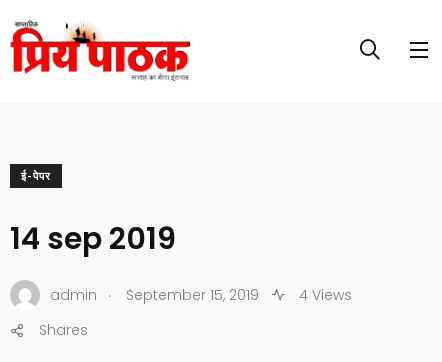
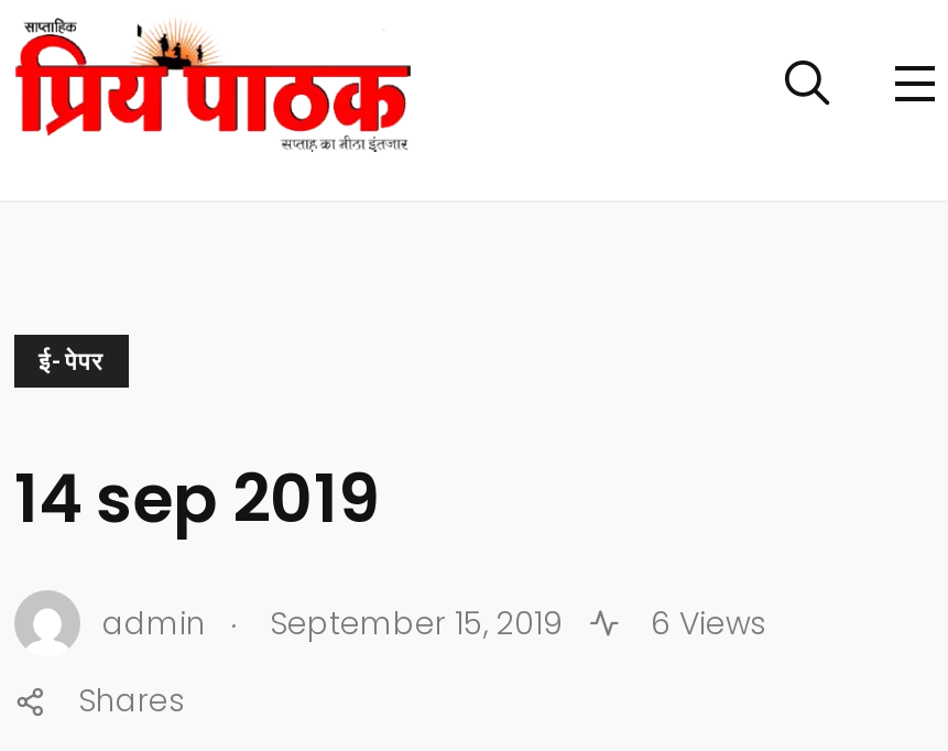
- admin . September 15, 2019 4 Views
+ admin . September 15, 2019 6 Views
